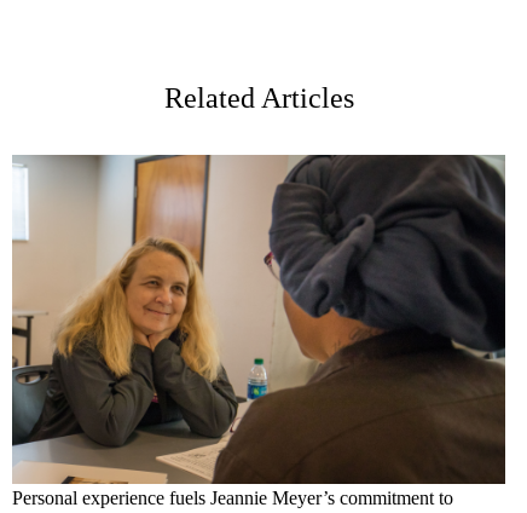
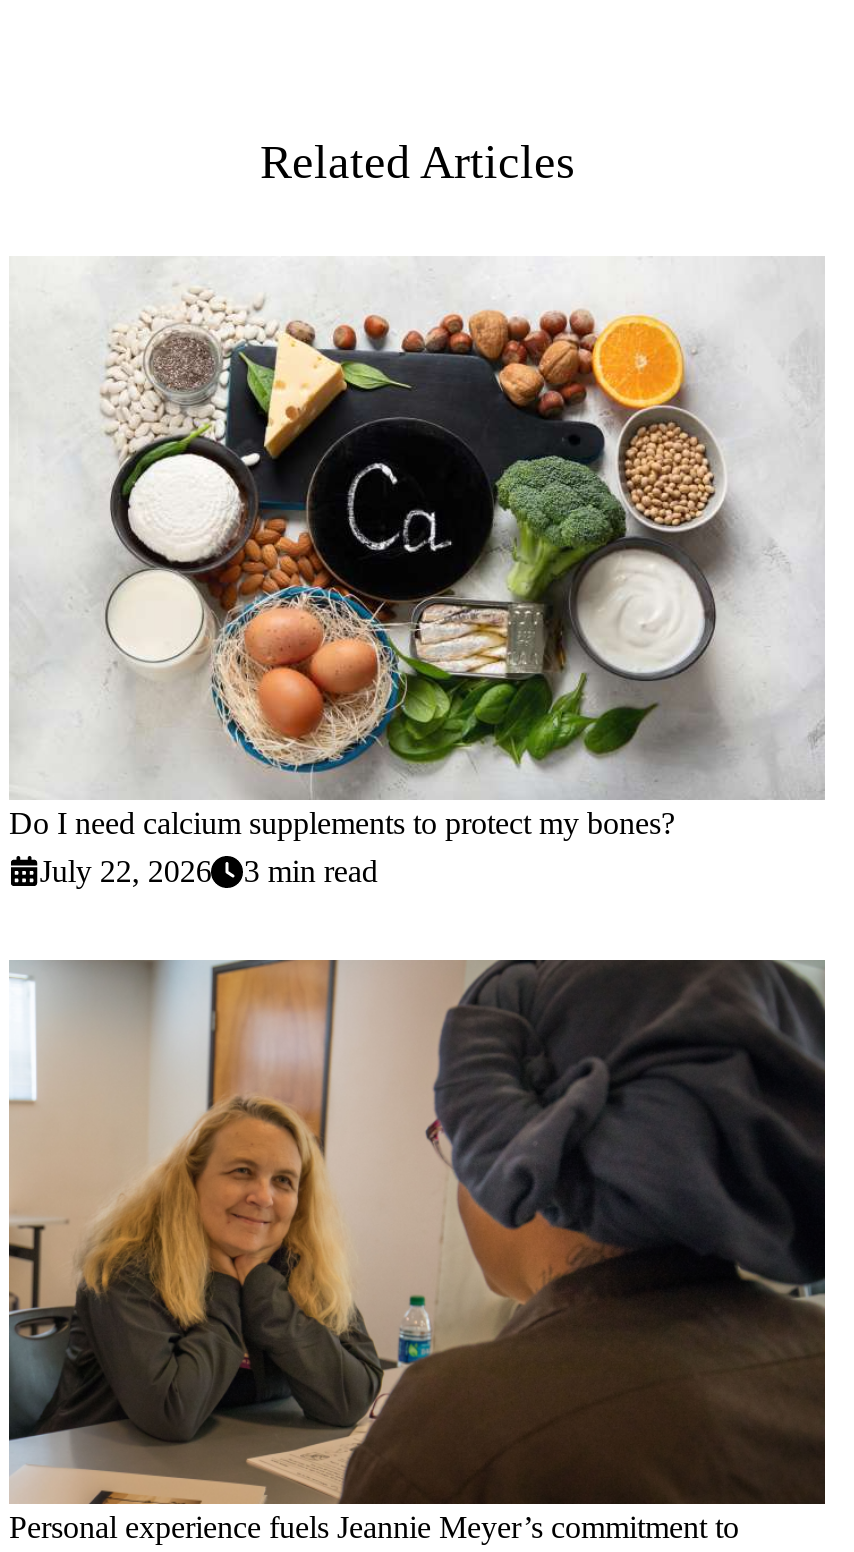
+ [image]
+ Do I need calcium supplements to protect my bones?
+ July 22, 2026
+ 3 min read
